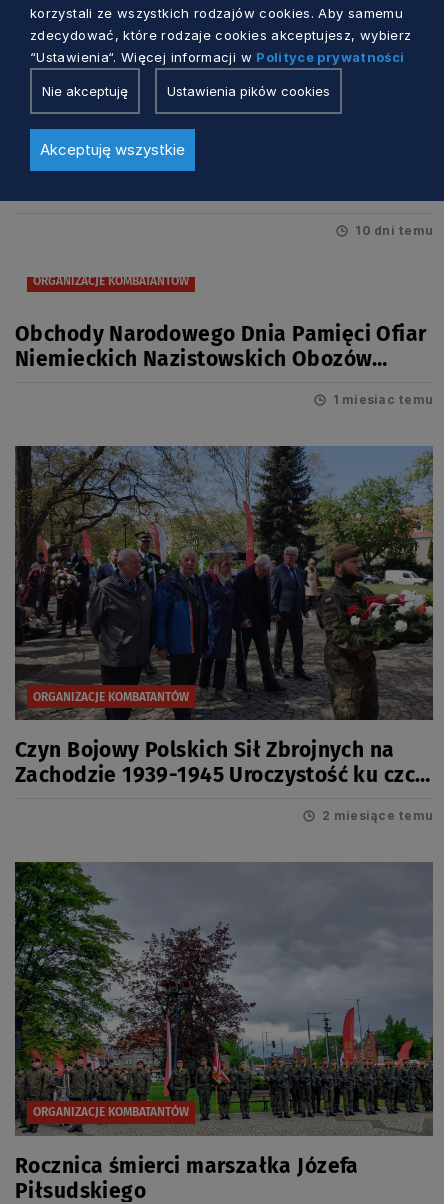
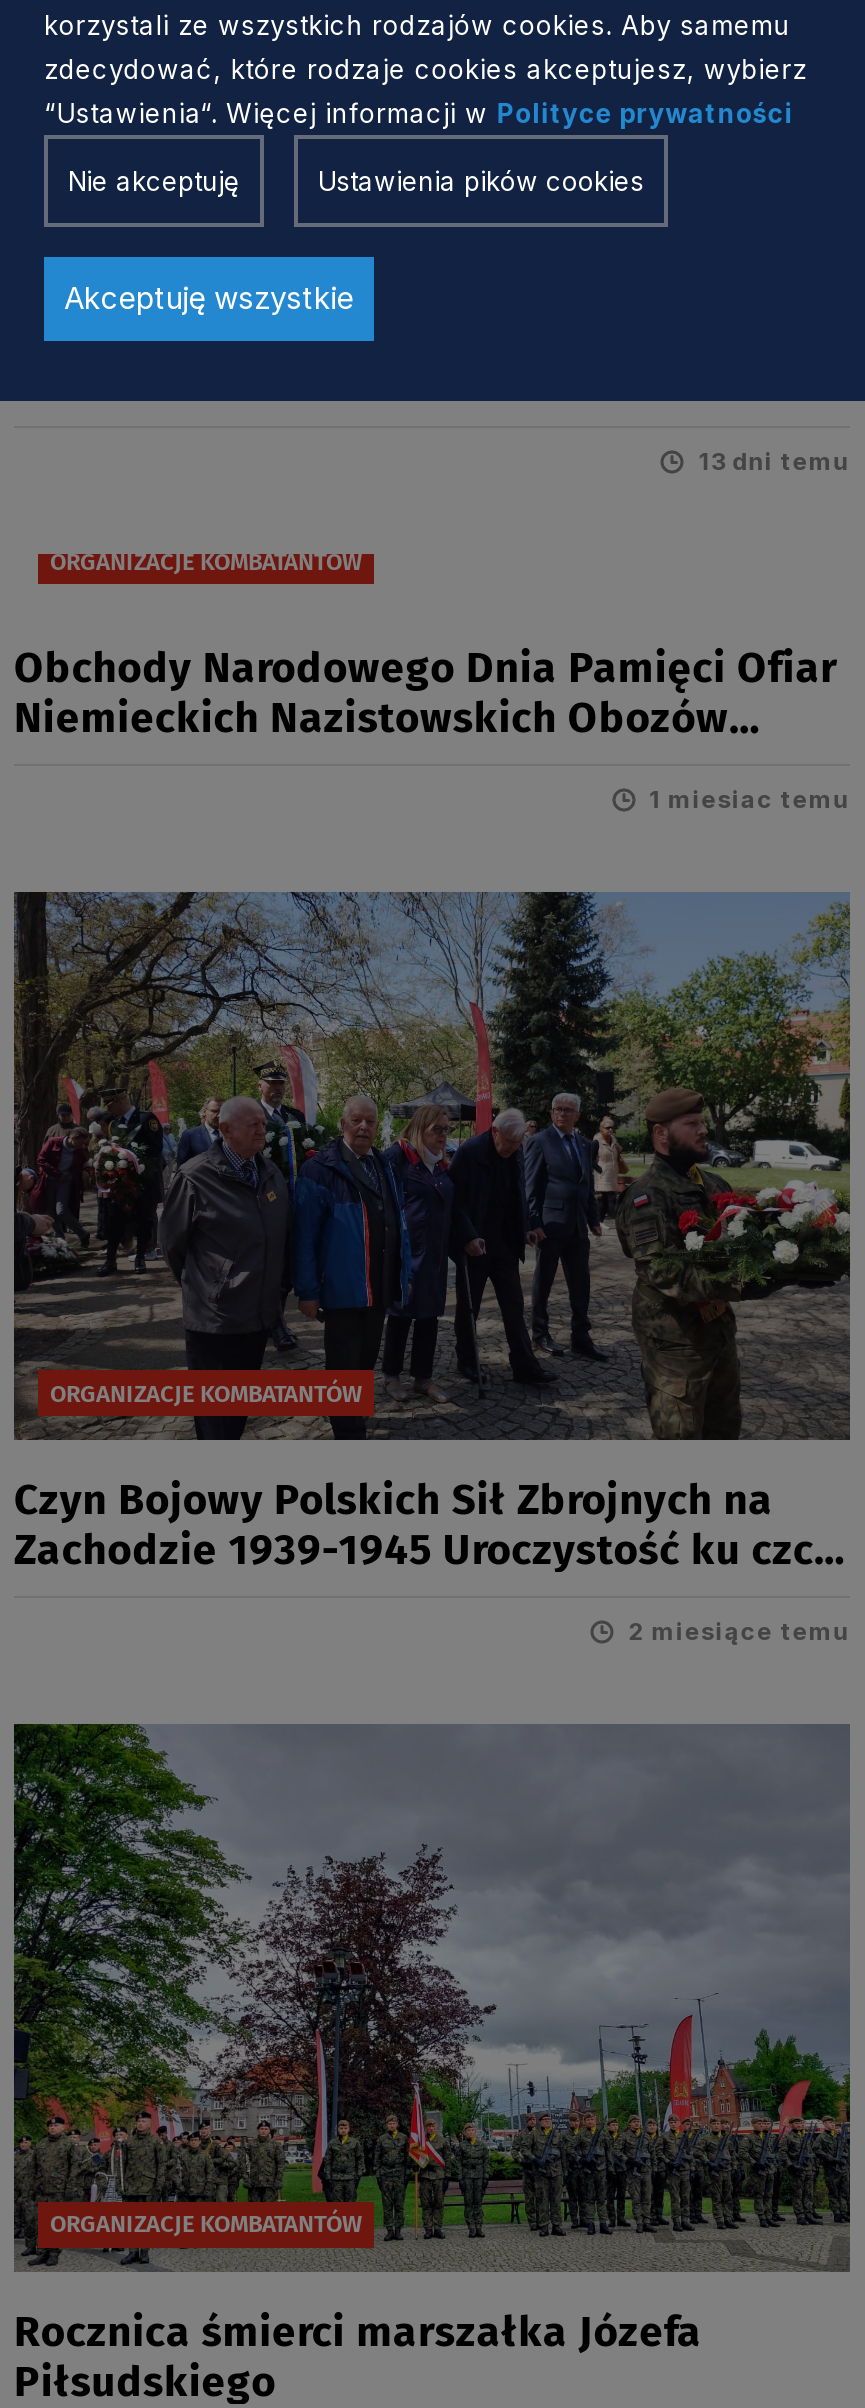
- 10 dni temu
+ 13 dni temu
